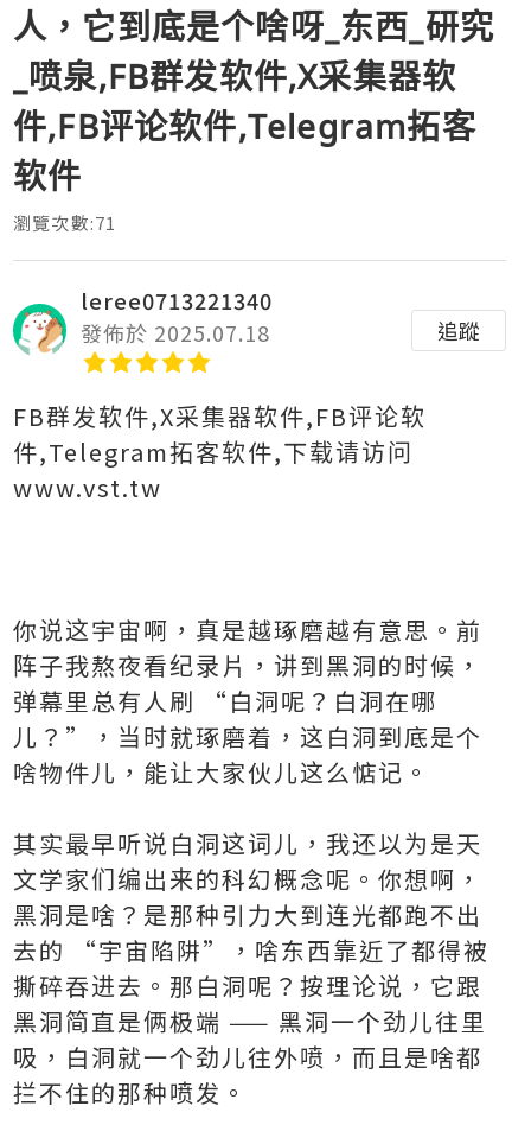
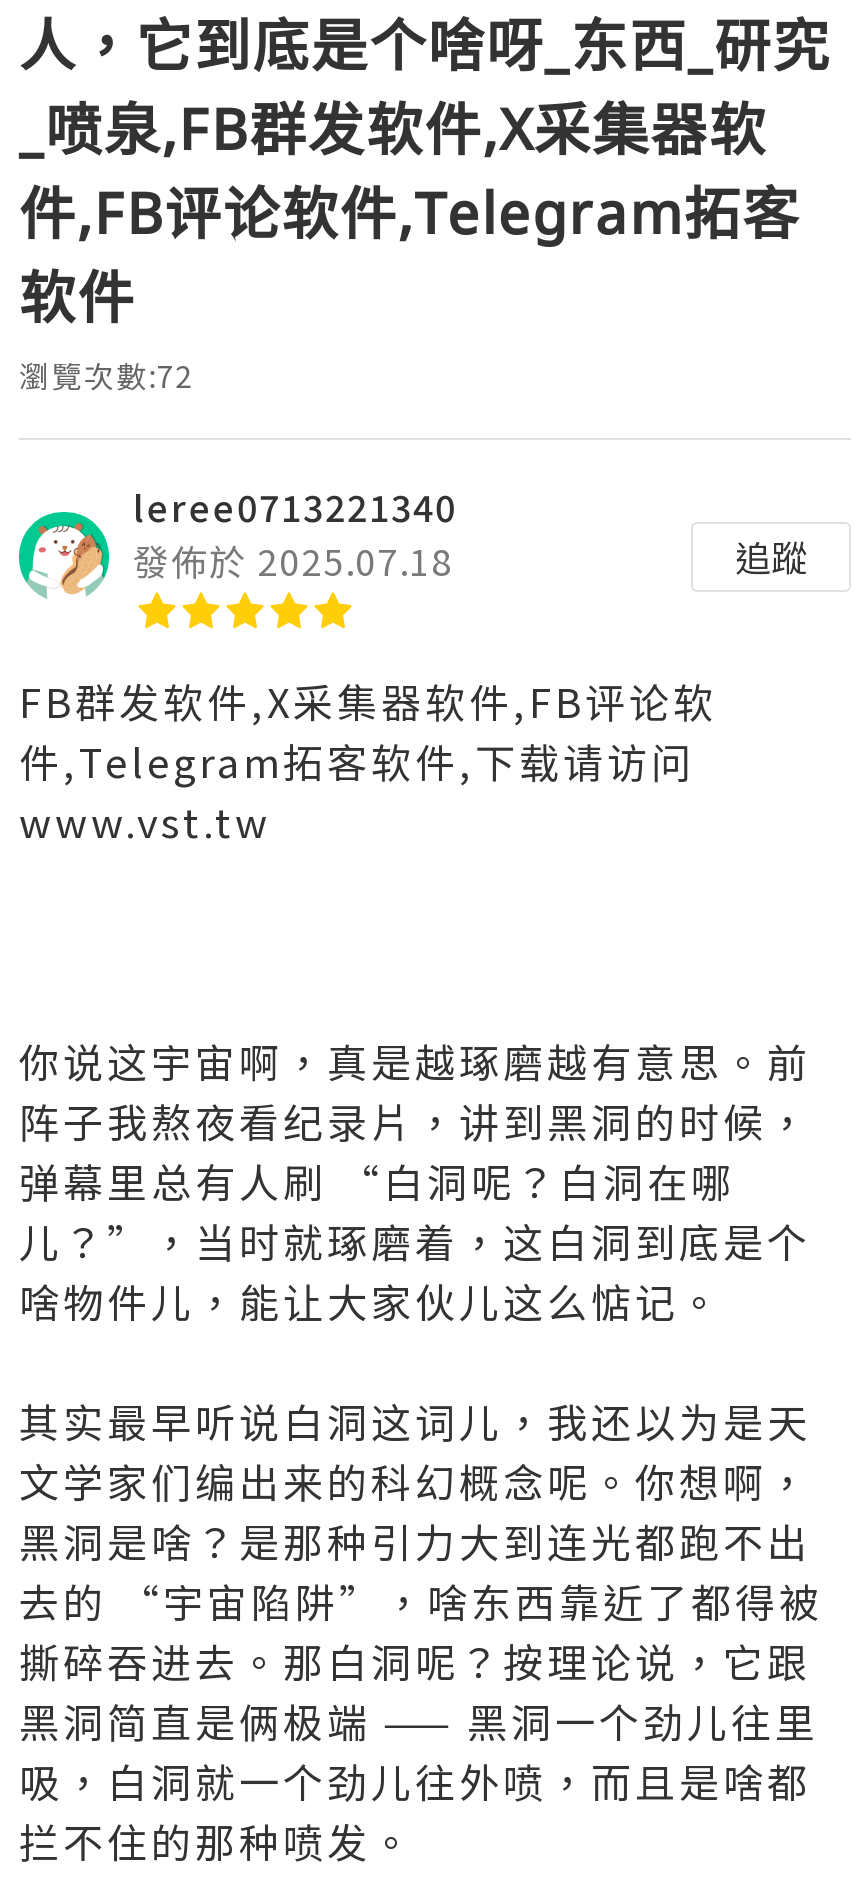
- 瀏覽次數:71
+ 瀏覽次數:72
